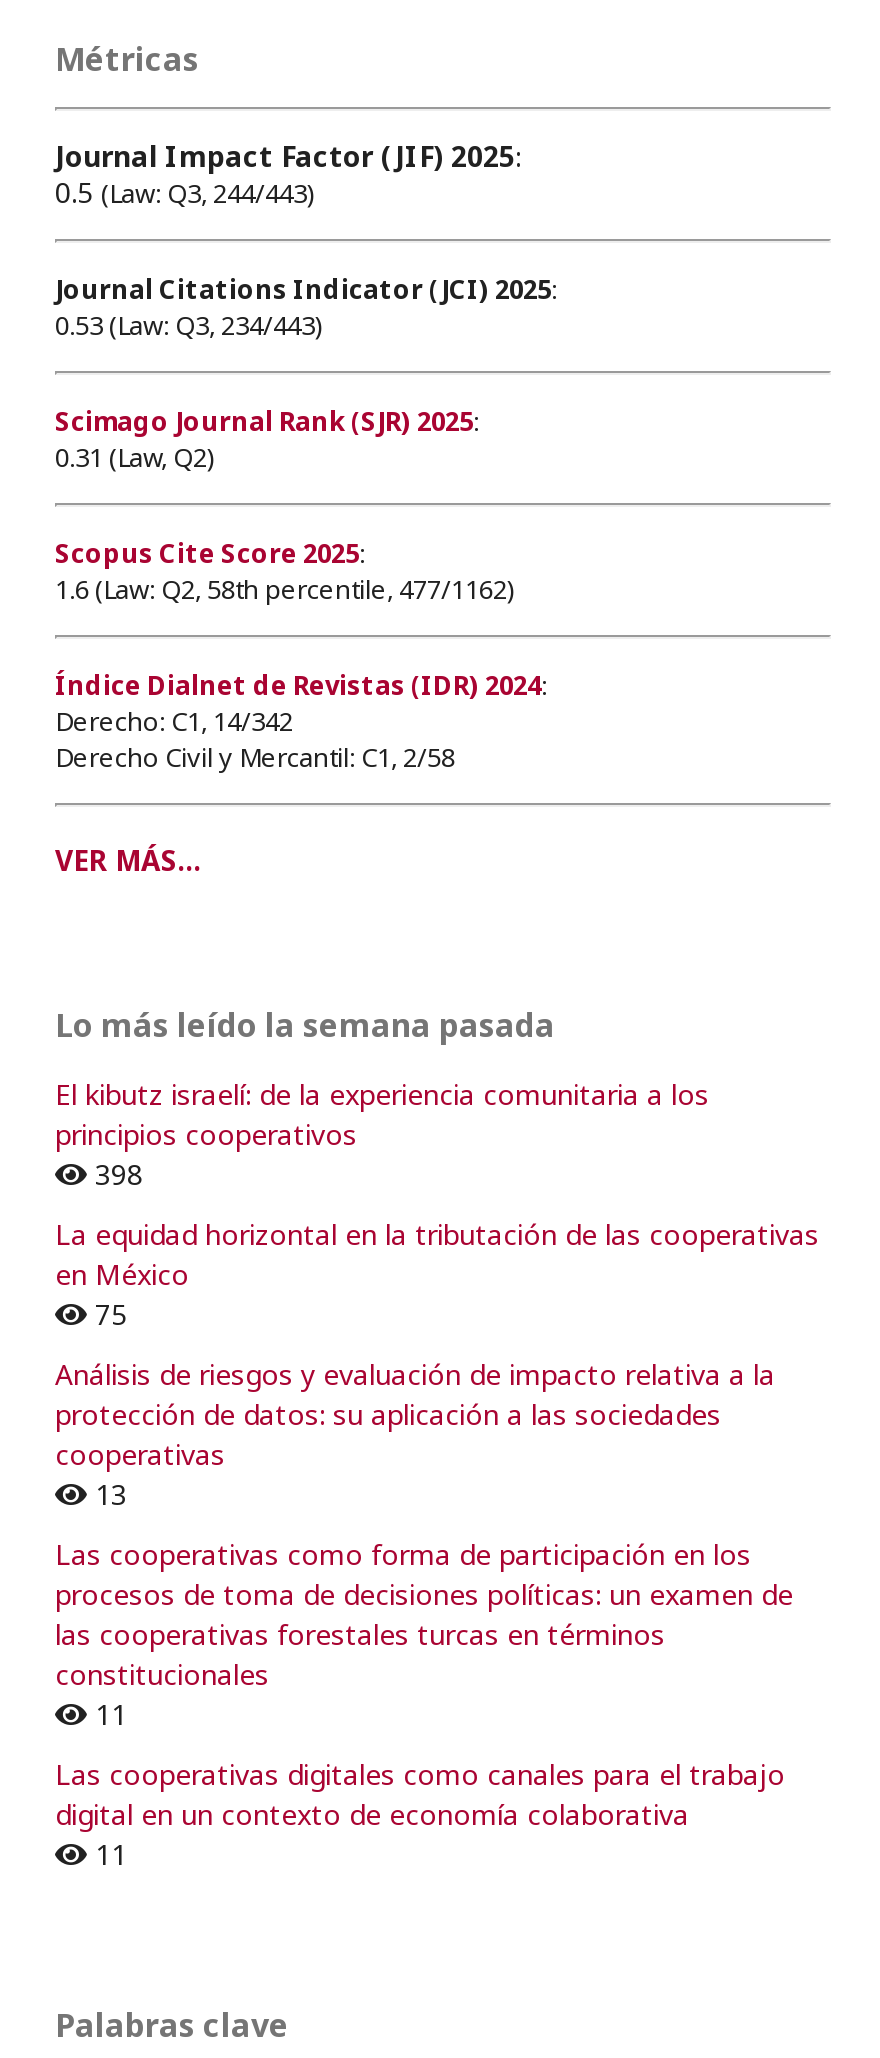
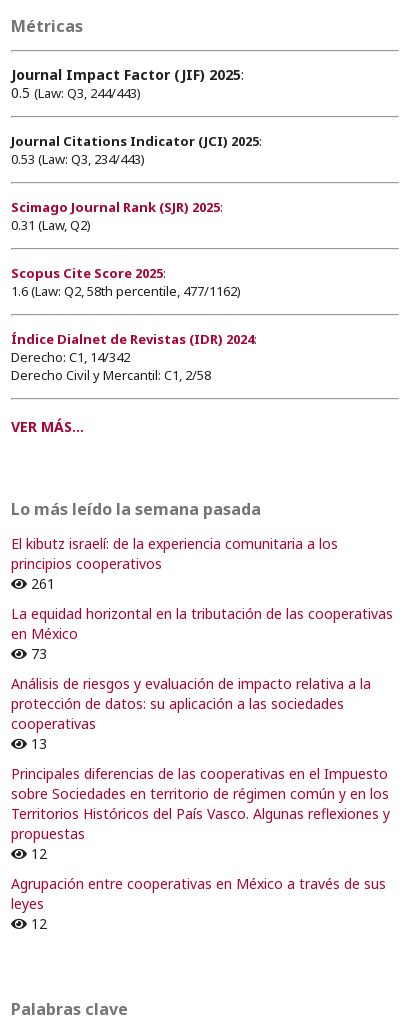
- 398
+ 261

- 75
+ 73

- Las cooperativas como forma de participación en los
- procesos de toma de decisiones políticas: un examen de
- las cooperativas forestales turcas en términos
- constitucionales
- 11
+ Principales diferencias de las cooperativas en el Impuesto
+ sobre Sociedades en territorio de régimen común y en los
+ Territorios Históricos del País Vasco. Algunas reflexiones y
+ propuestas
+ 12

- Las cooperativas digitales como canales para el trabajo
- digital en un contexto de economía colaborativa
- 11
+ Agrupación entre cooperativas en México a través de sus
+ leyes
+ 12
